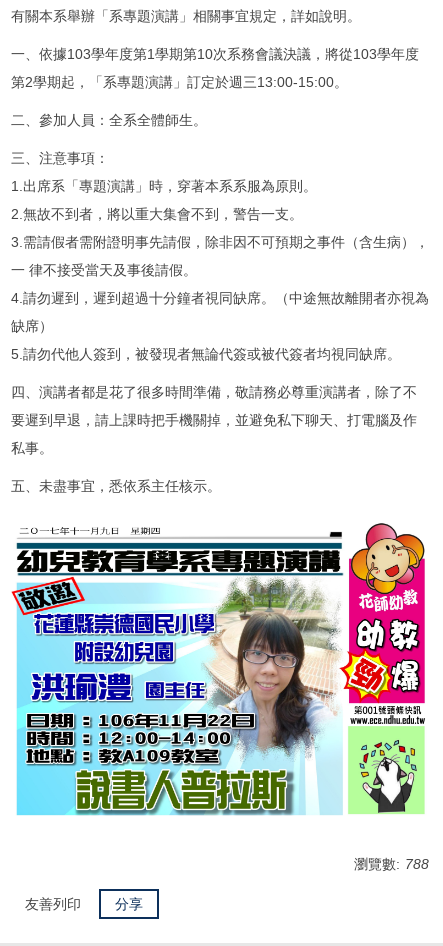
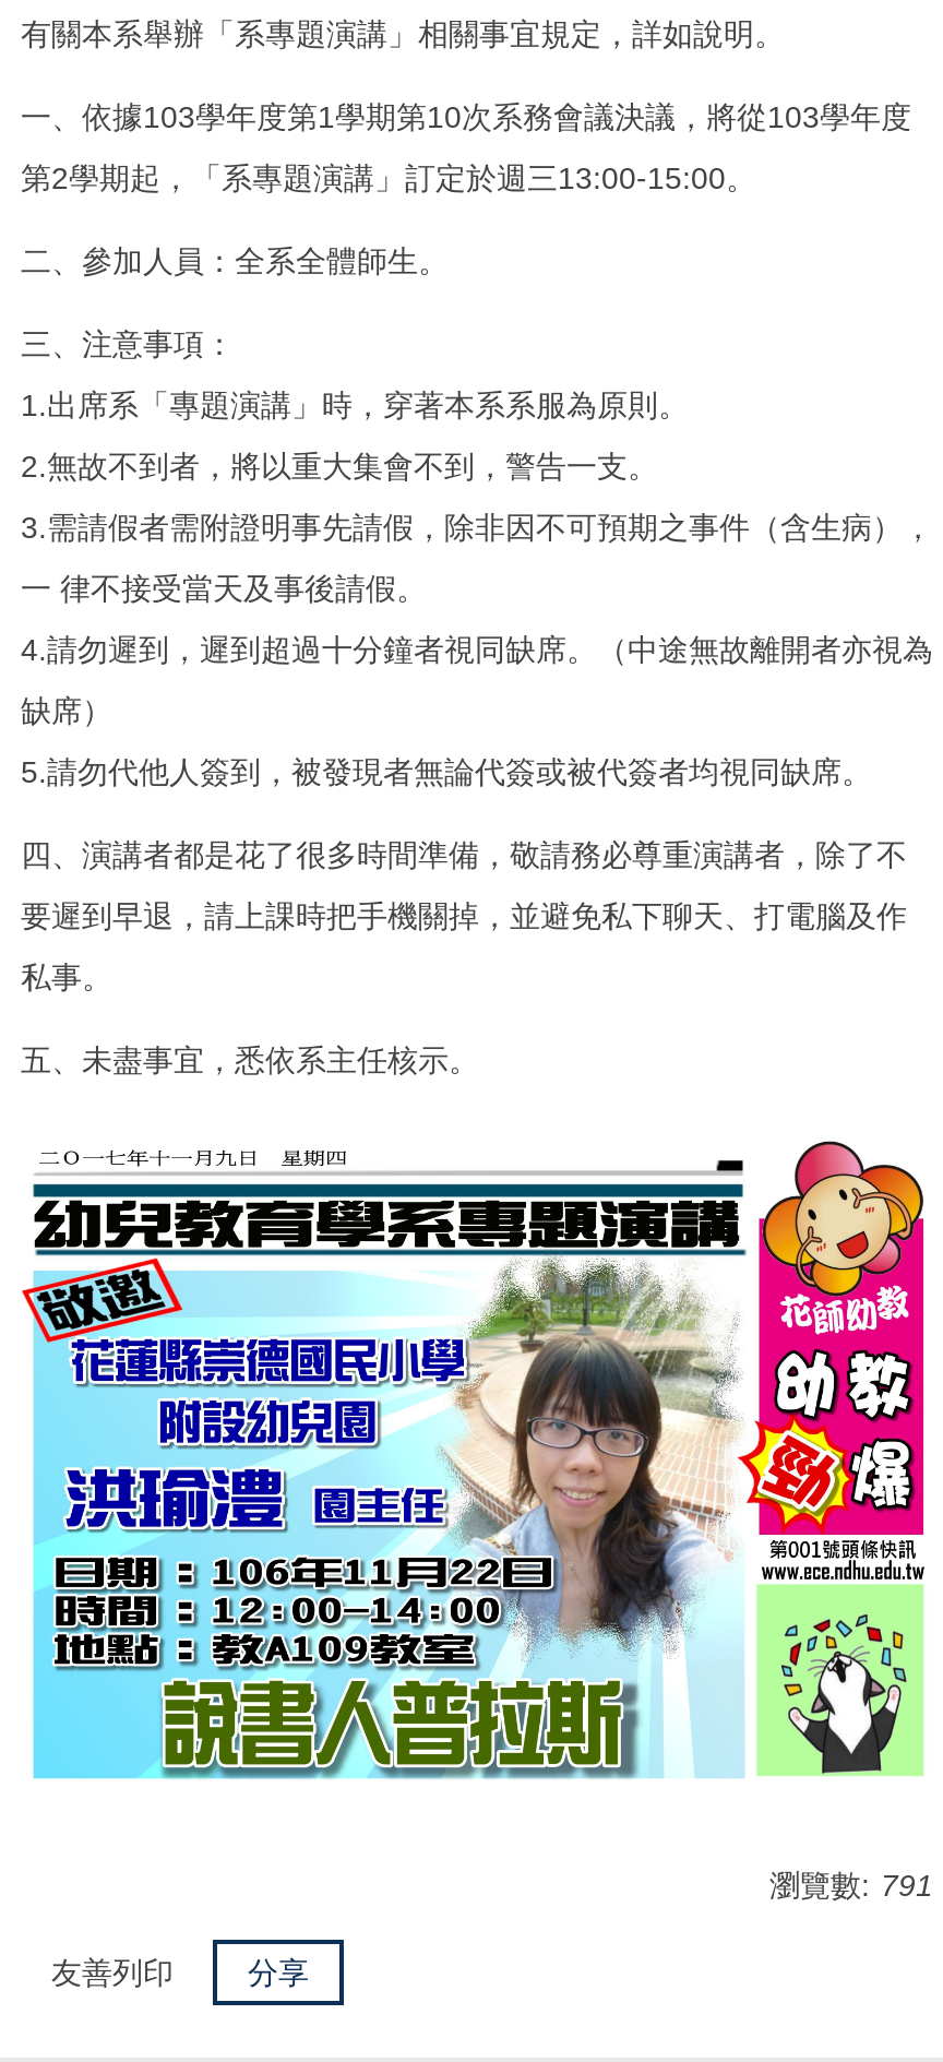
- 瀏覽數: 788
+ 瀏覽數: 791
